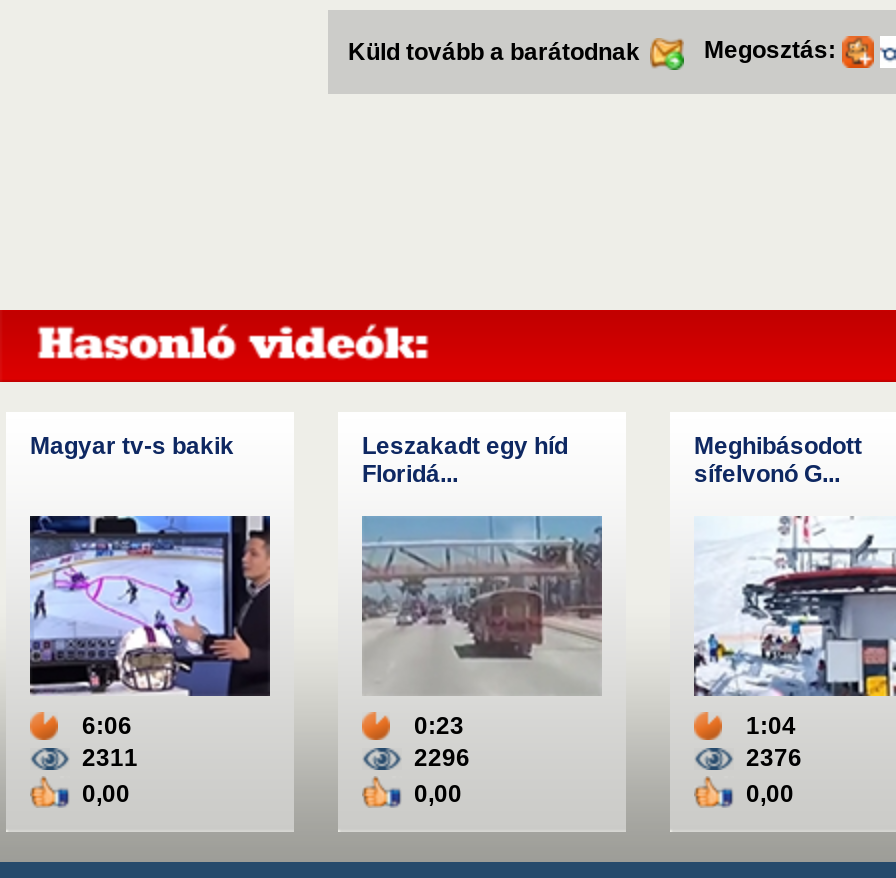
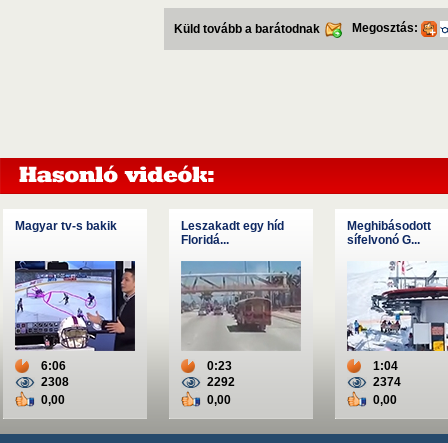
- 2311
+ 2308

- 2296
+ 2292

- 2376
+ 2374
